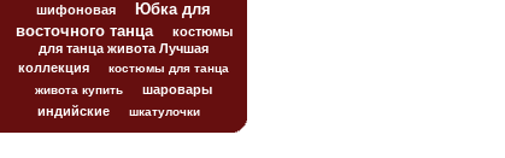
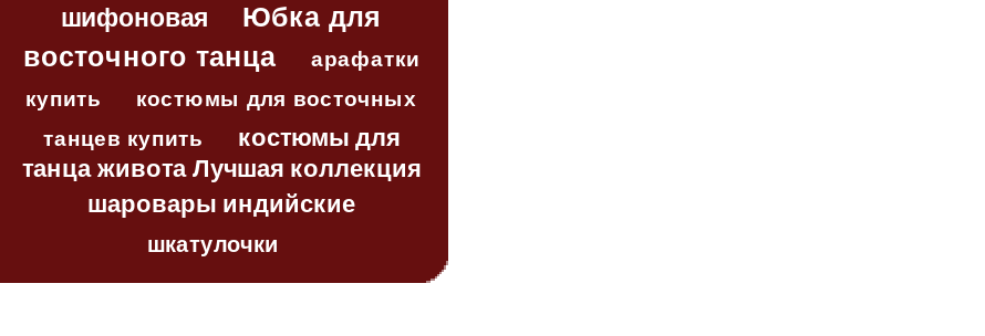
- костюмы
- для танца живота Лучшая
- коллекция
- костюмы для танца
+ арафатки

- живота купить
- шаровары
+ купить
+ костюмы для восточных

- индийские
+ танцев купить
+ костюмы для
+ танца живота Лучшая коллекция
+ шаровары индийские
